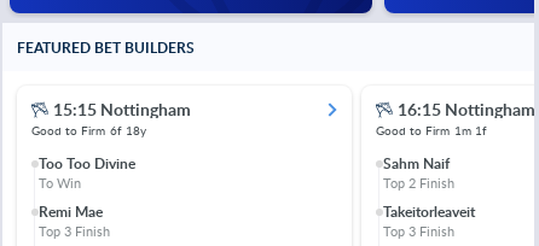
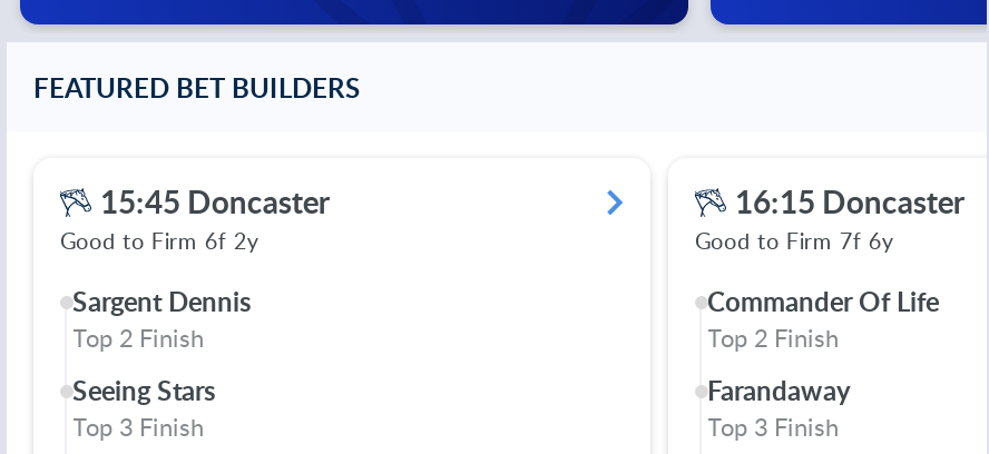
- 15:15 Nottingham
- Good to Firm 6f 18y
+ 15:45 Doncaster
+ Good to Firm 6f 2y

- 16:15 Nottingham
- Good to Firm 1m 1f
+ 16:15 Doncaster
+ Good to Firm 7f 6y

- Too Too Divine
- To Win
+ Sargent Dennis
+ Top 2 Finish

- Sahm Naif
+ Commander Of Life

- Remi Mae
+ Seeing Stars

- Takeitorleaveit
+ Farandaway
